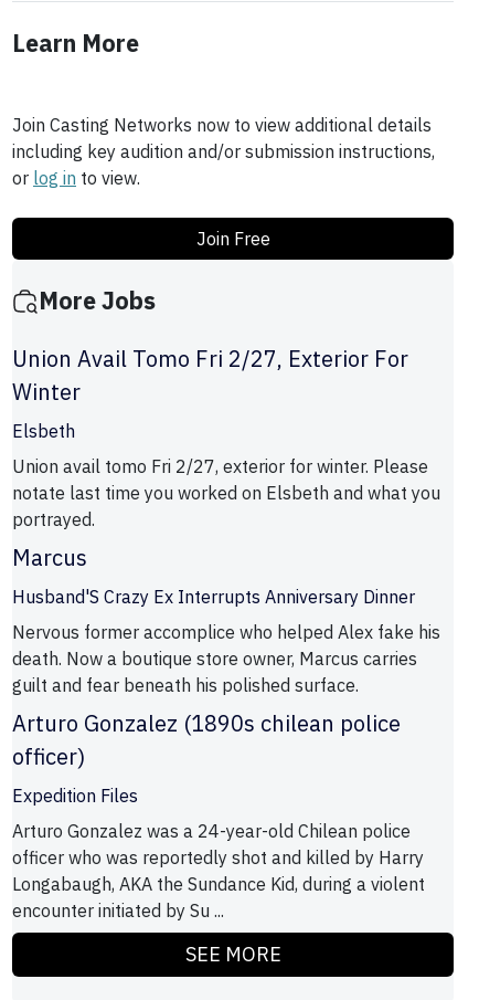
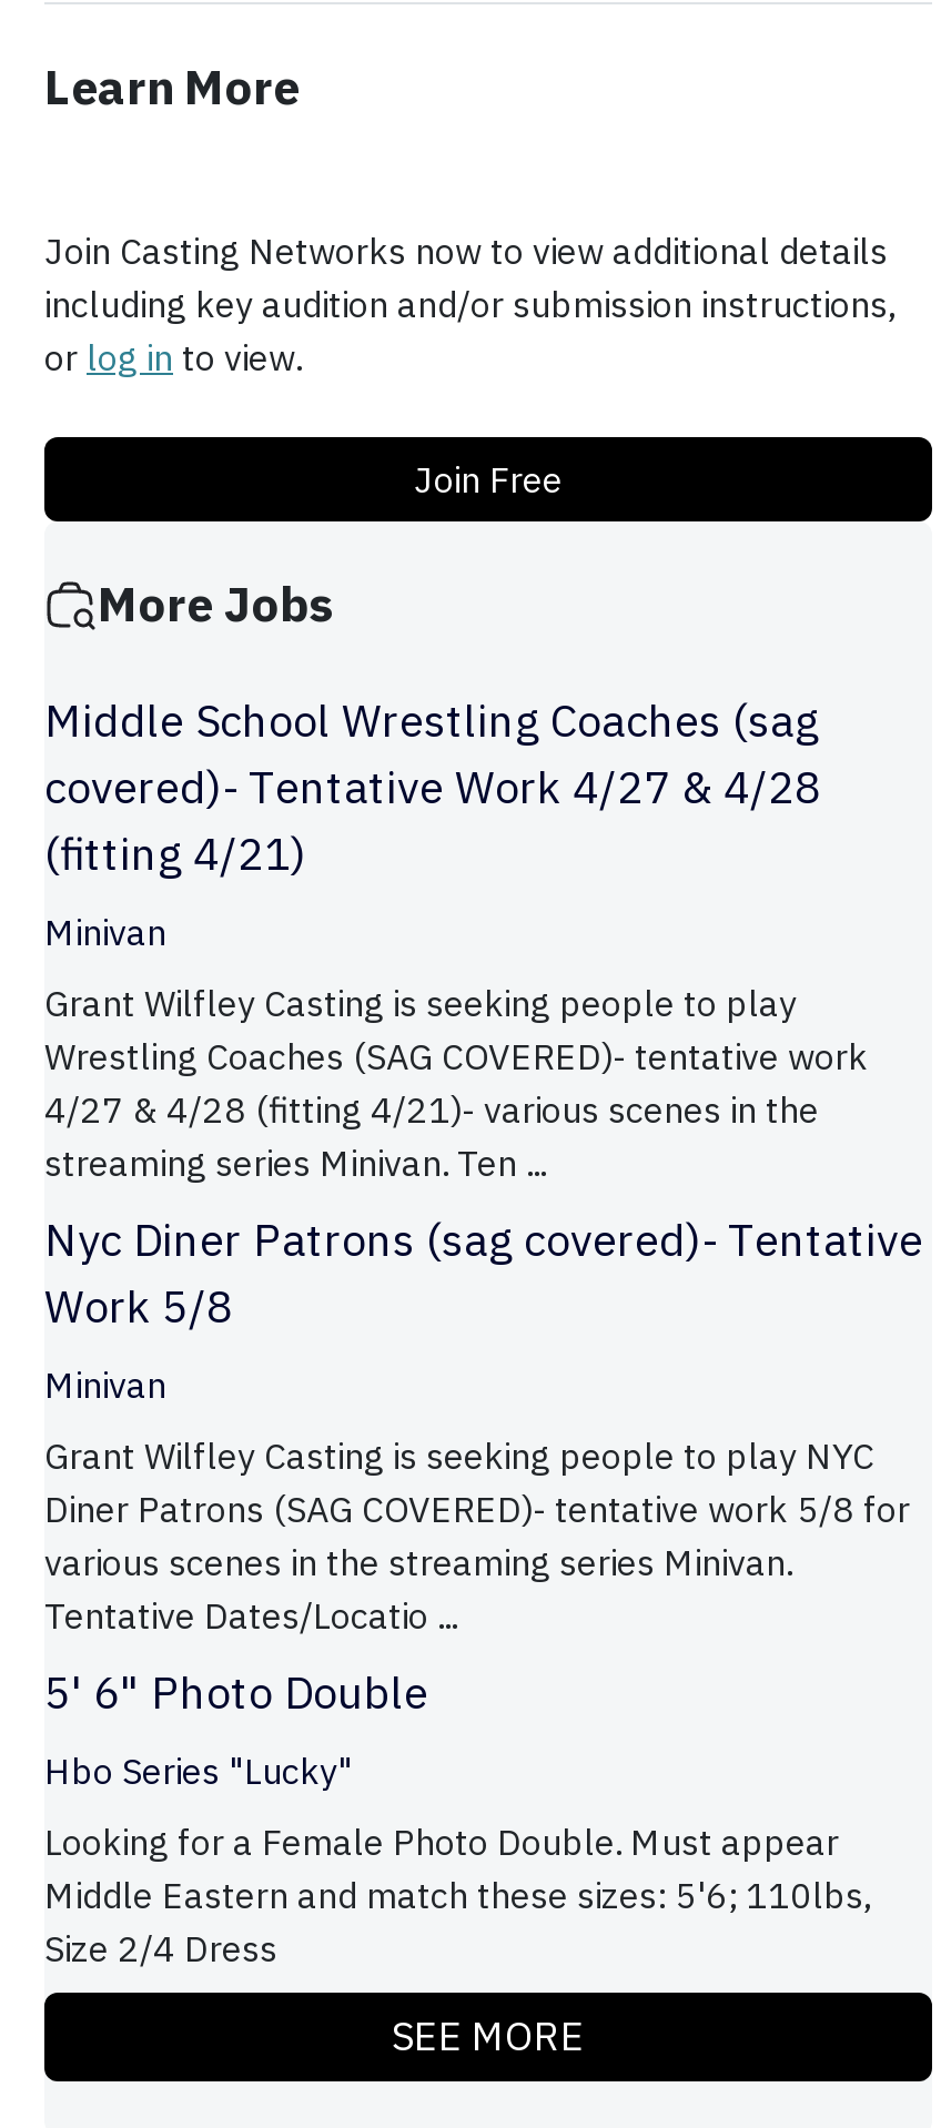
- Union Avail Tomo Fri 2/27, Exterior For
- Winter
- Elsbeth
+ Middle School Wrestling Coaches (sag
+ covered)- Tentative Work 4/27 & 4/28
+ (fitting 4/21)
+ Minivan

- Union avail tomo Fri 2/27, exterior for winter. Please
- notate last time you worked on Elsbeth and what you
- portrayed.
- Marcus
- Husband'S Crazy Ex Interrupts Anniversary Dinner
+ Grant Wilfley Casting is seeking people to play
+ Wrestling Coaches (SAG COVERED)- tentative work
+ 4/27 & 4/28 (fitting 4/21)- various scenes in the
+ streaming series Minivan. Ten ...
+ Nyc Diner Patrons (sag covered)- Tentative
+ Work 5/8
+ Minivan

- Nervous former accomplice who helped Alex fake his
- death. Now a boutique store owner, Marcus carries
- guilt and fear beneath his polished surface.
- Arturo Gonzalez (1890s chilean police
- officer)
- Expedition Files
+ Grant Wilfley Casting is seeking people to play NYC
+ Diner Patrons (SAG COVERED)- tentative work 5/8 for
+ various scenes in the streaming series Minivan.
+ Tentative Dates/Locatio ...
+ 5' 6" Photo Double
+ Hbo Series "Lucky"

- Arturo Gonzalez was a 24-year-old Chilean police
- officer who was reportedly shot and killed by Harry
- Longabaugh, AKA the Sundance Kid, during a violent
- encounter initiated by Su ...
+ Looking for a Female Photo Double. Must appear
+ Middle Eastern and match these sizes: 5'6; 110lbs,
+ Size 2/4 Dress
